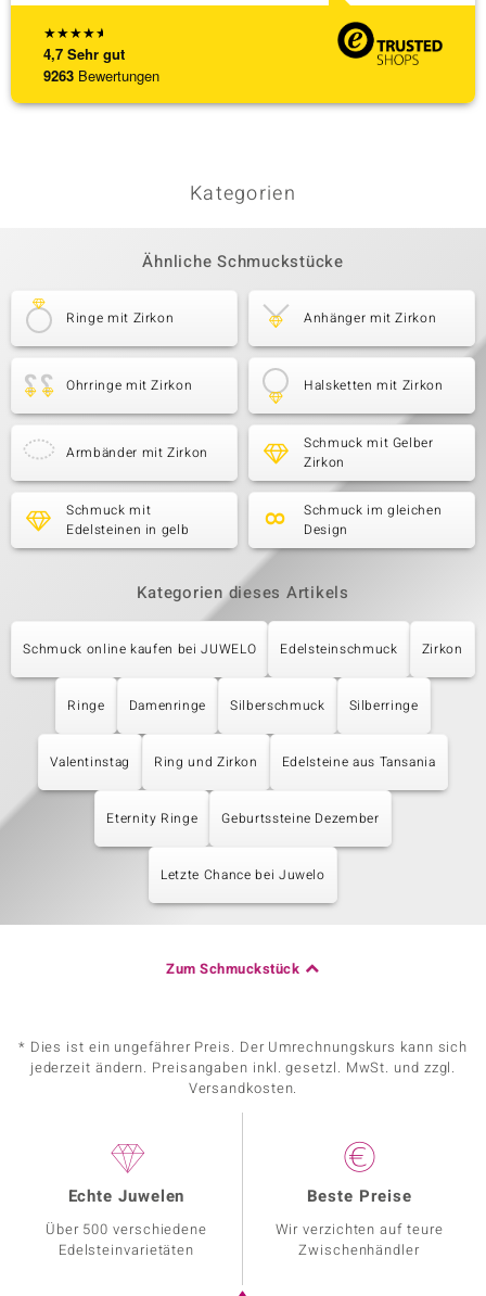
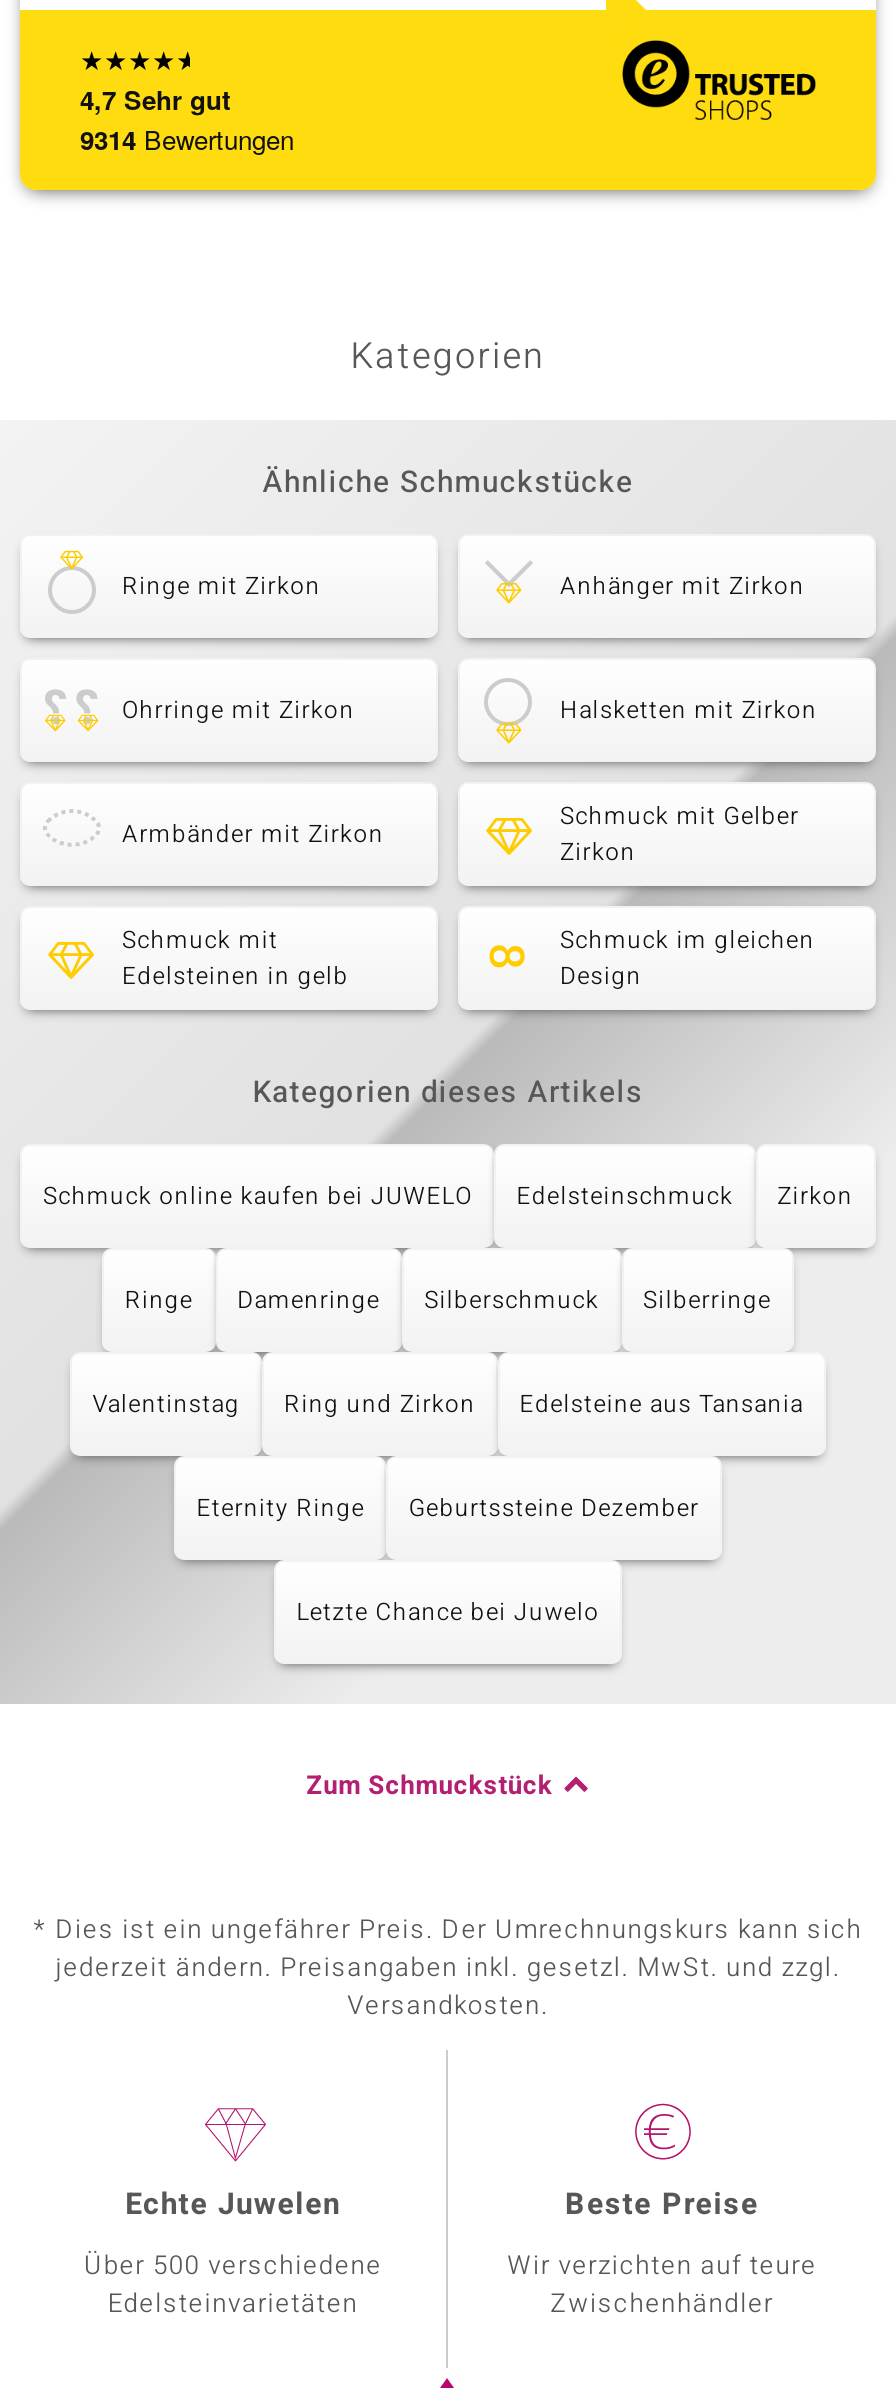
- 9263 Bewertungen
+ 9314 Bewertungen
